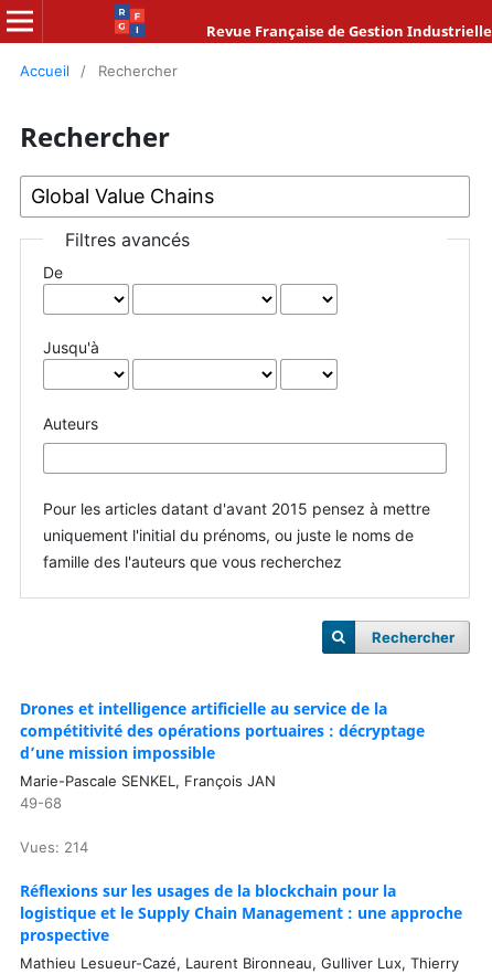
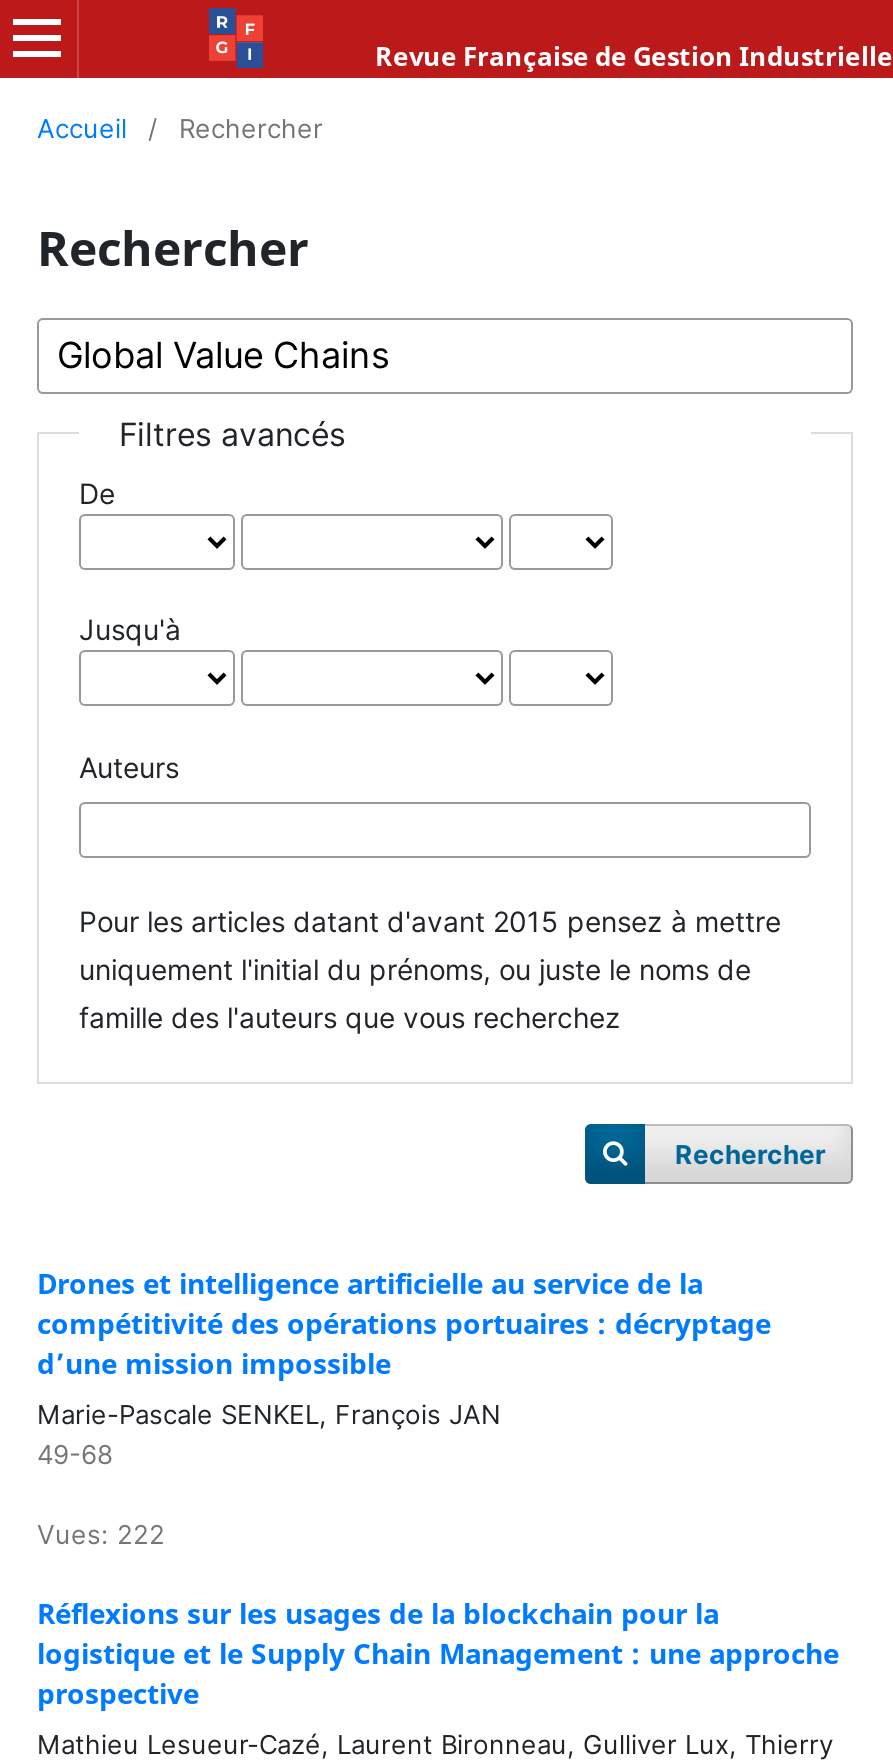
- Vues: 214
+ Vues: 222
